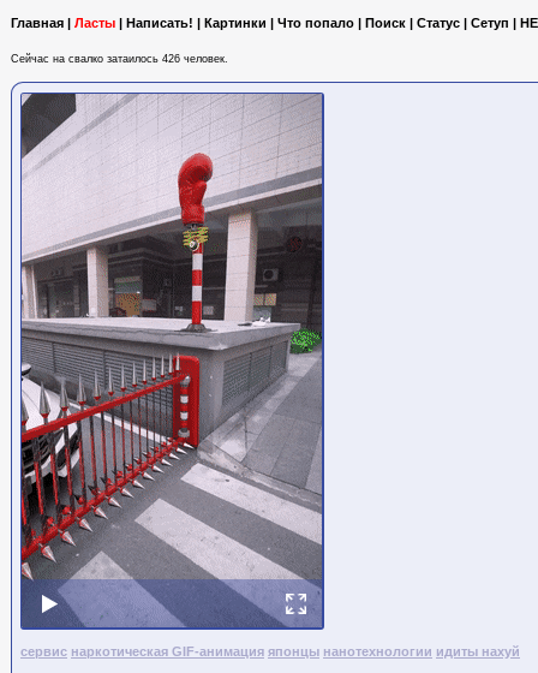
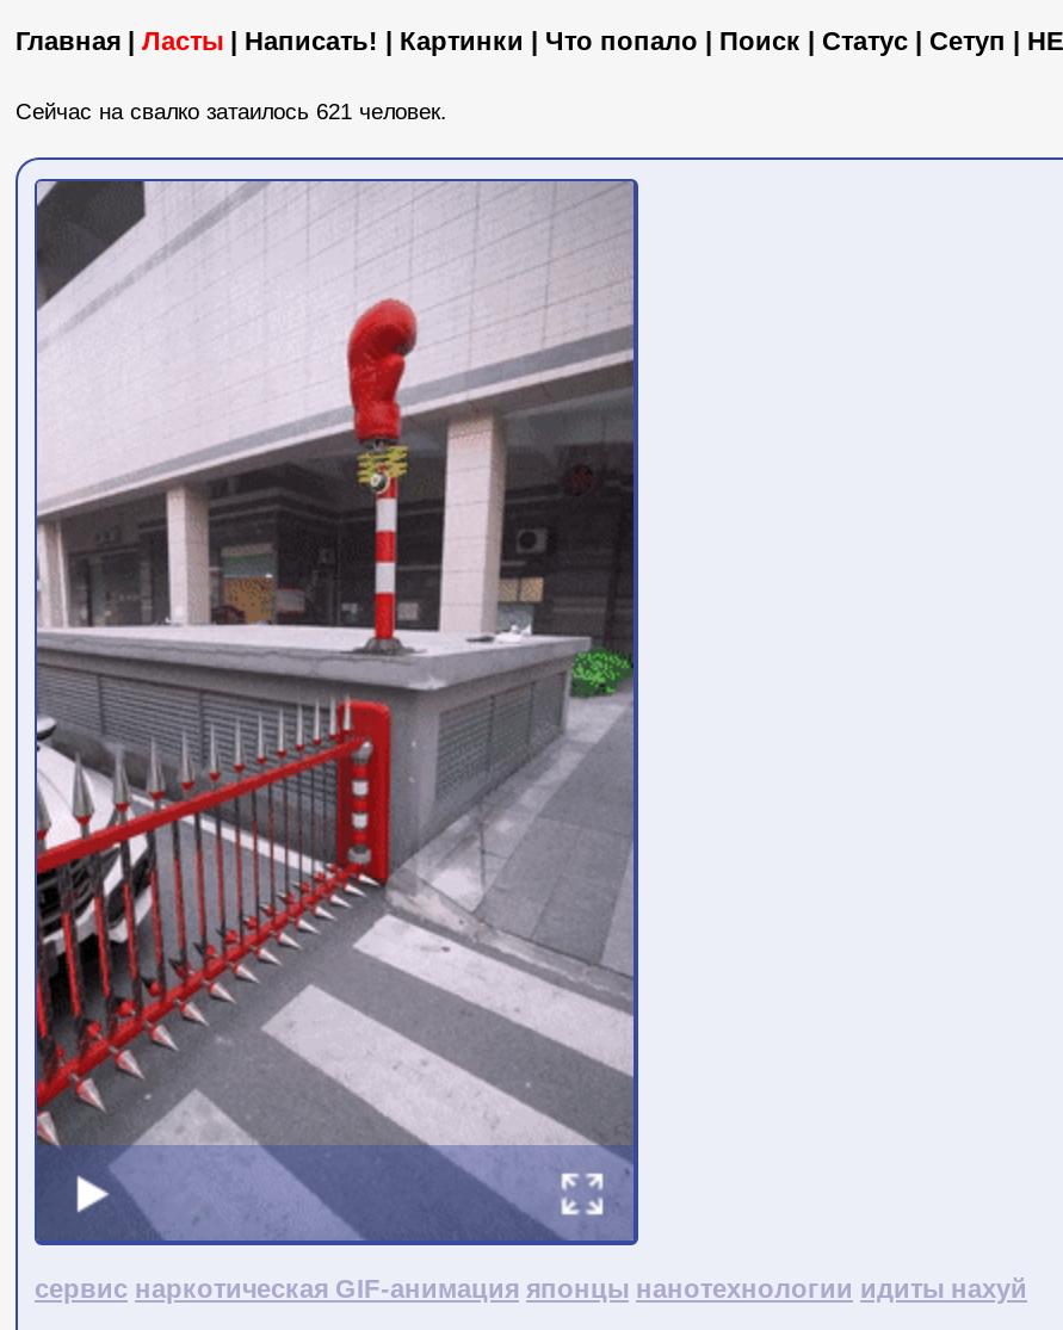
- Сейчас на cвалко затаилось 426 человек.
+ Сейчас на cвалко затаилось 621 человек.
